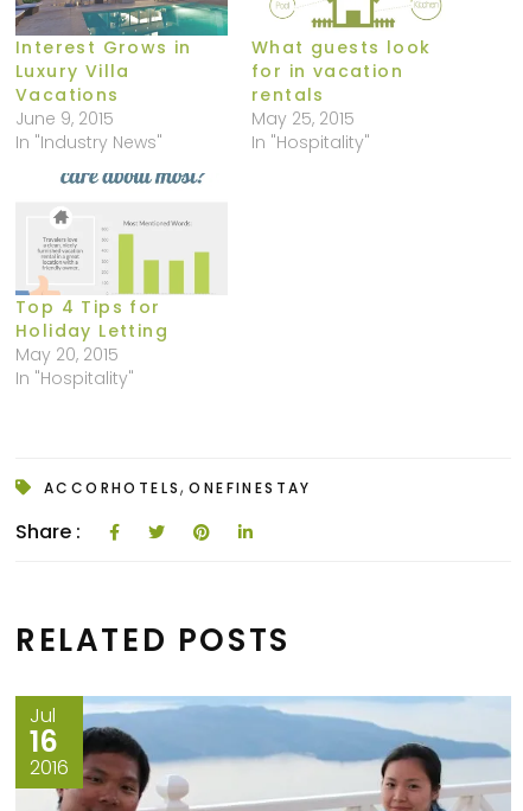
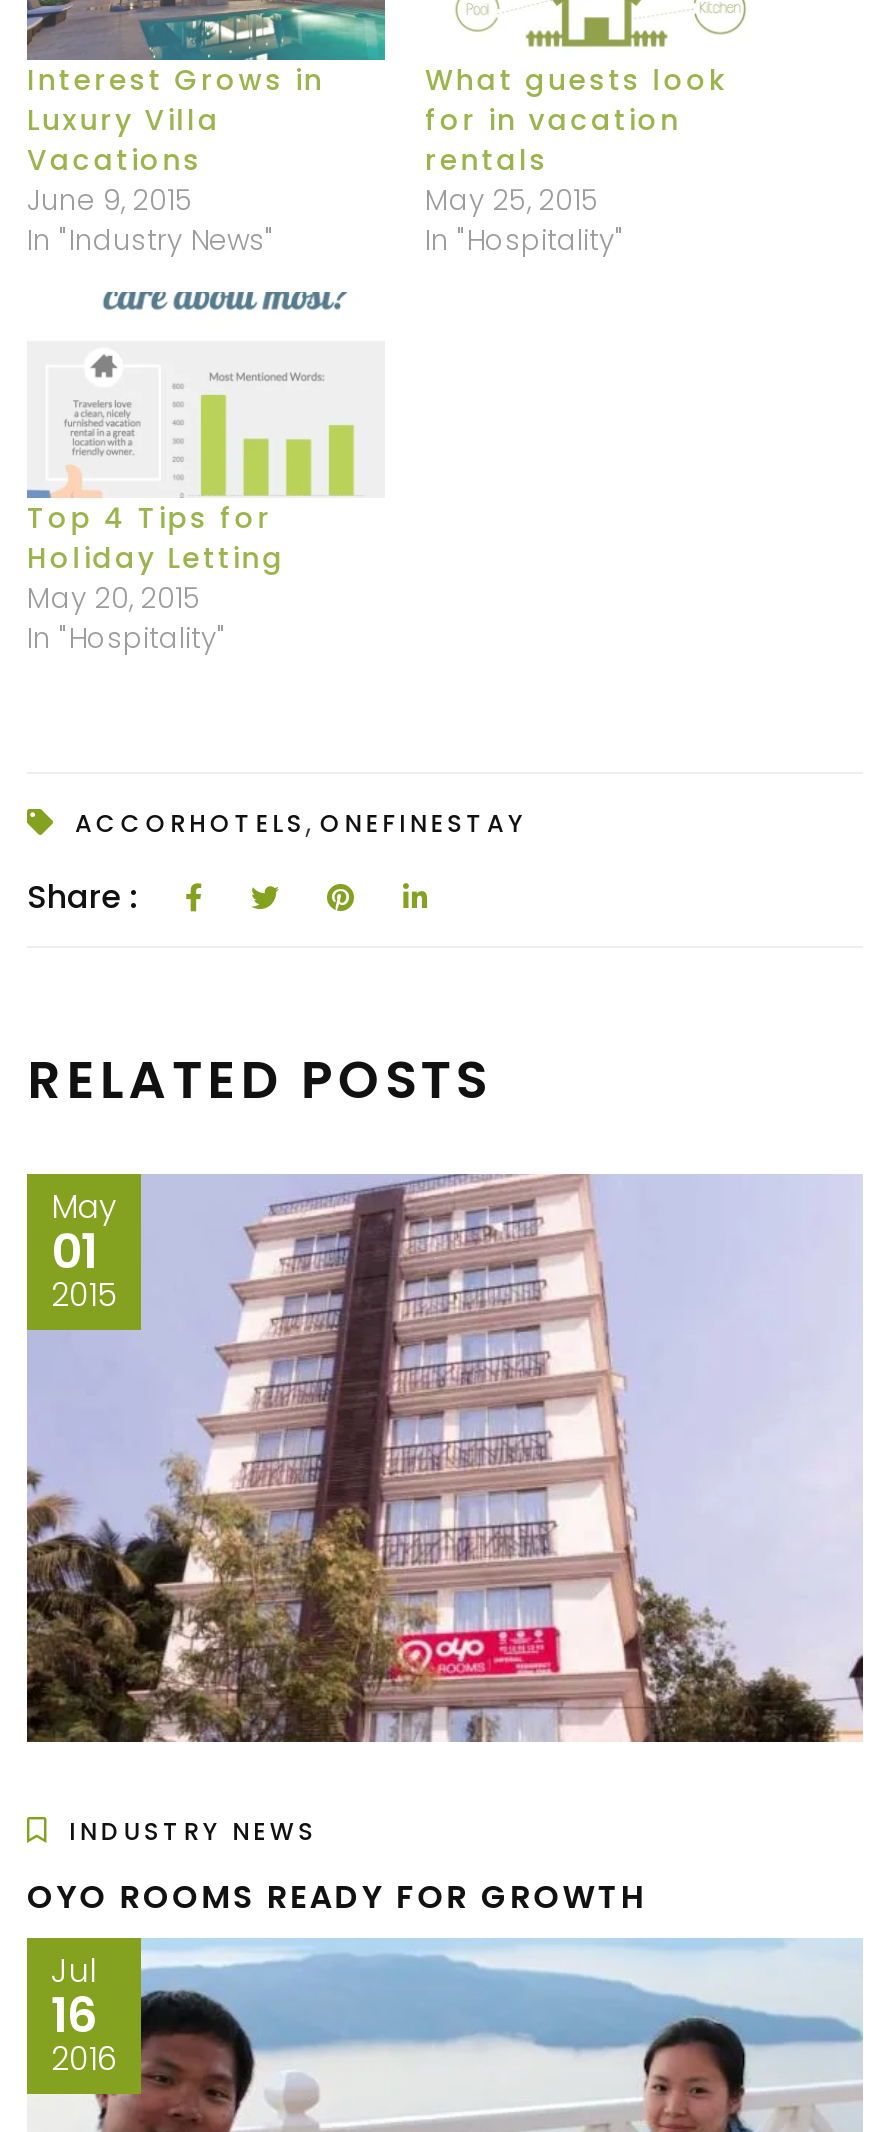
+ [image]
+ May
+ 01
+ 2015

+ INDUSTRY NEWS
+ OYO ROOMS READY FOR GROWTH
